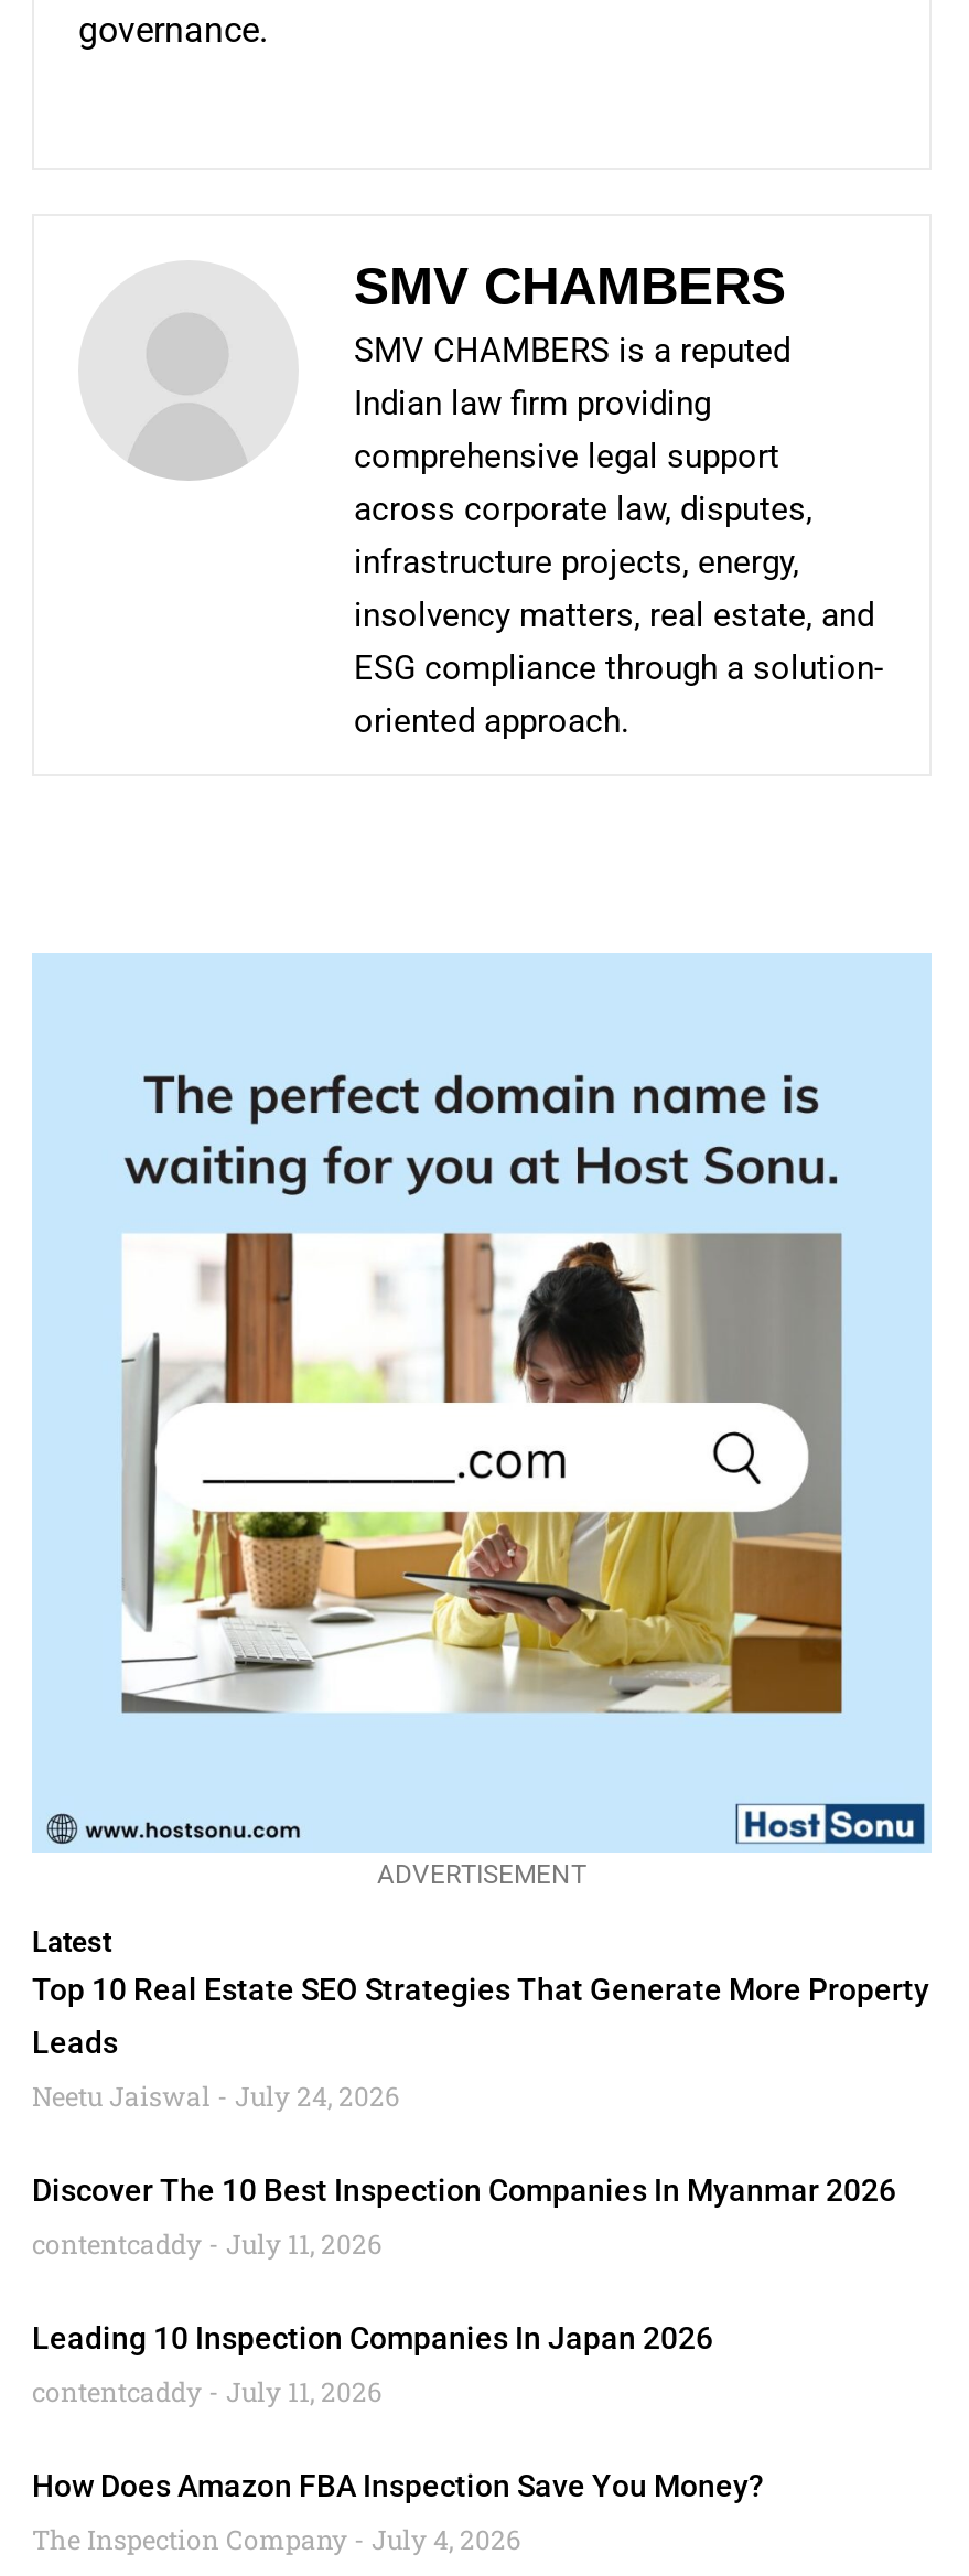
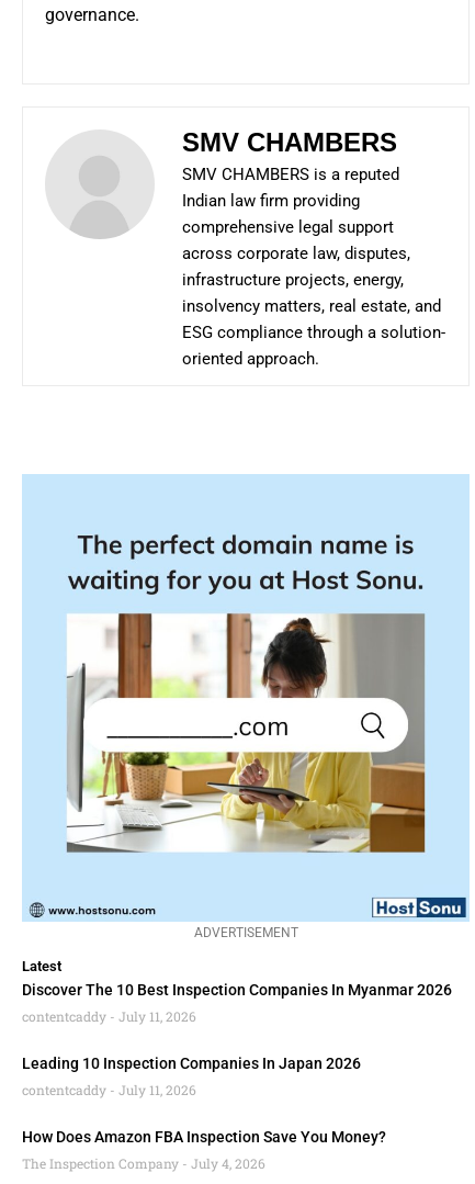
- Top 10 Real Estate SEO Strategies That Generate More Property
- Leads
- Neetu Jaiswal July 24, 2026
